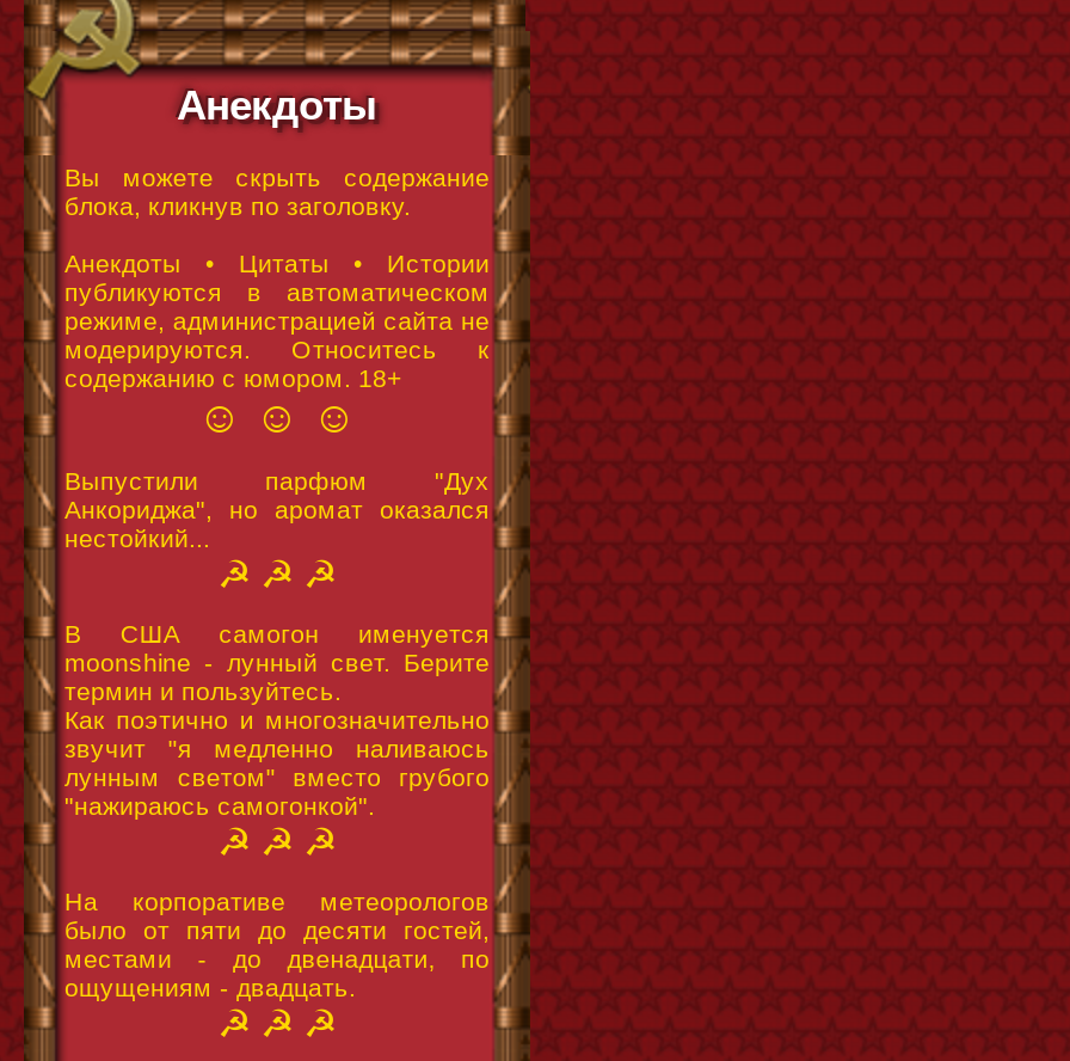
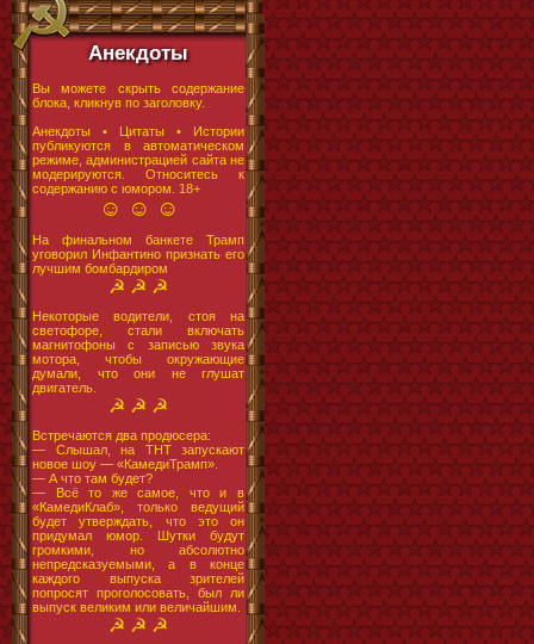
- Выпустили парфюм "Дух
- Анкориджа", но аромат оказался
- нестойкий...
+ На финальном банкете Трамп
+ уговорил Инфантино признать его
+ лучшим бомбардиром

- В США самогон именуется
- moonshine - лунный свет. Берите
- термин и пользуйтесь.
- Как поэтично и многозначительно
- звучит "я медленно наливаюсь
- лунным светом" вместо грубого
- "нажираюсь самогонкой".
+ Некоторые водители, стоя на
+ светофоре, стали включать
+ магнитофоны с записью звука
+ мотора, чтобы окружающие
+ думали, что они не глушат
+ двигатель.

- На корпоративе метеорологов
- было от пяти до десяти гостей,
- местами - до двенадцати, по
- ощущениям - двадцать.
+ Встречаются два продюсера:
+ — Слышал, на ТНТ запускают
+ новое шоу — «КамедиТрамп».
+ — А что там будет?
+ — Всё то же самое, что и в
+ «КамедиКлаб», только ведущий
+ будет утверждать, что это он
+ придумал юмор. Шутки будут
+ громкими, но абсолютно
+ непредсказуемыми, а в конце
+ каждого выпуска зрителей
+ попросят проголосовать, был ли
+ выпуск великим или величайшим.
